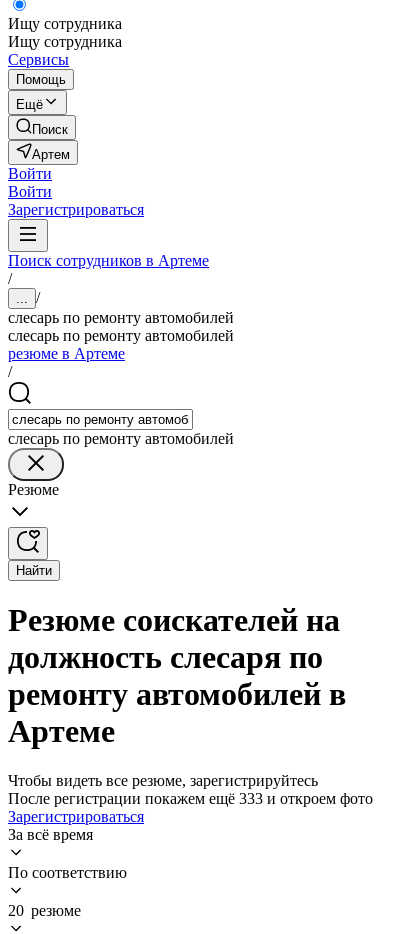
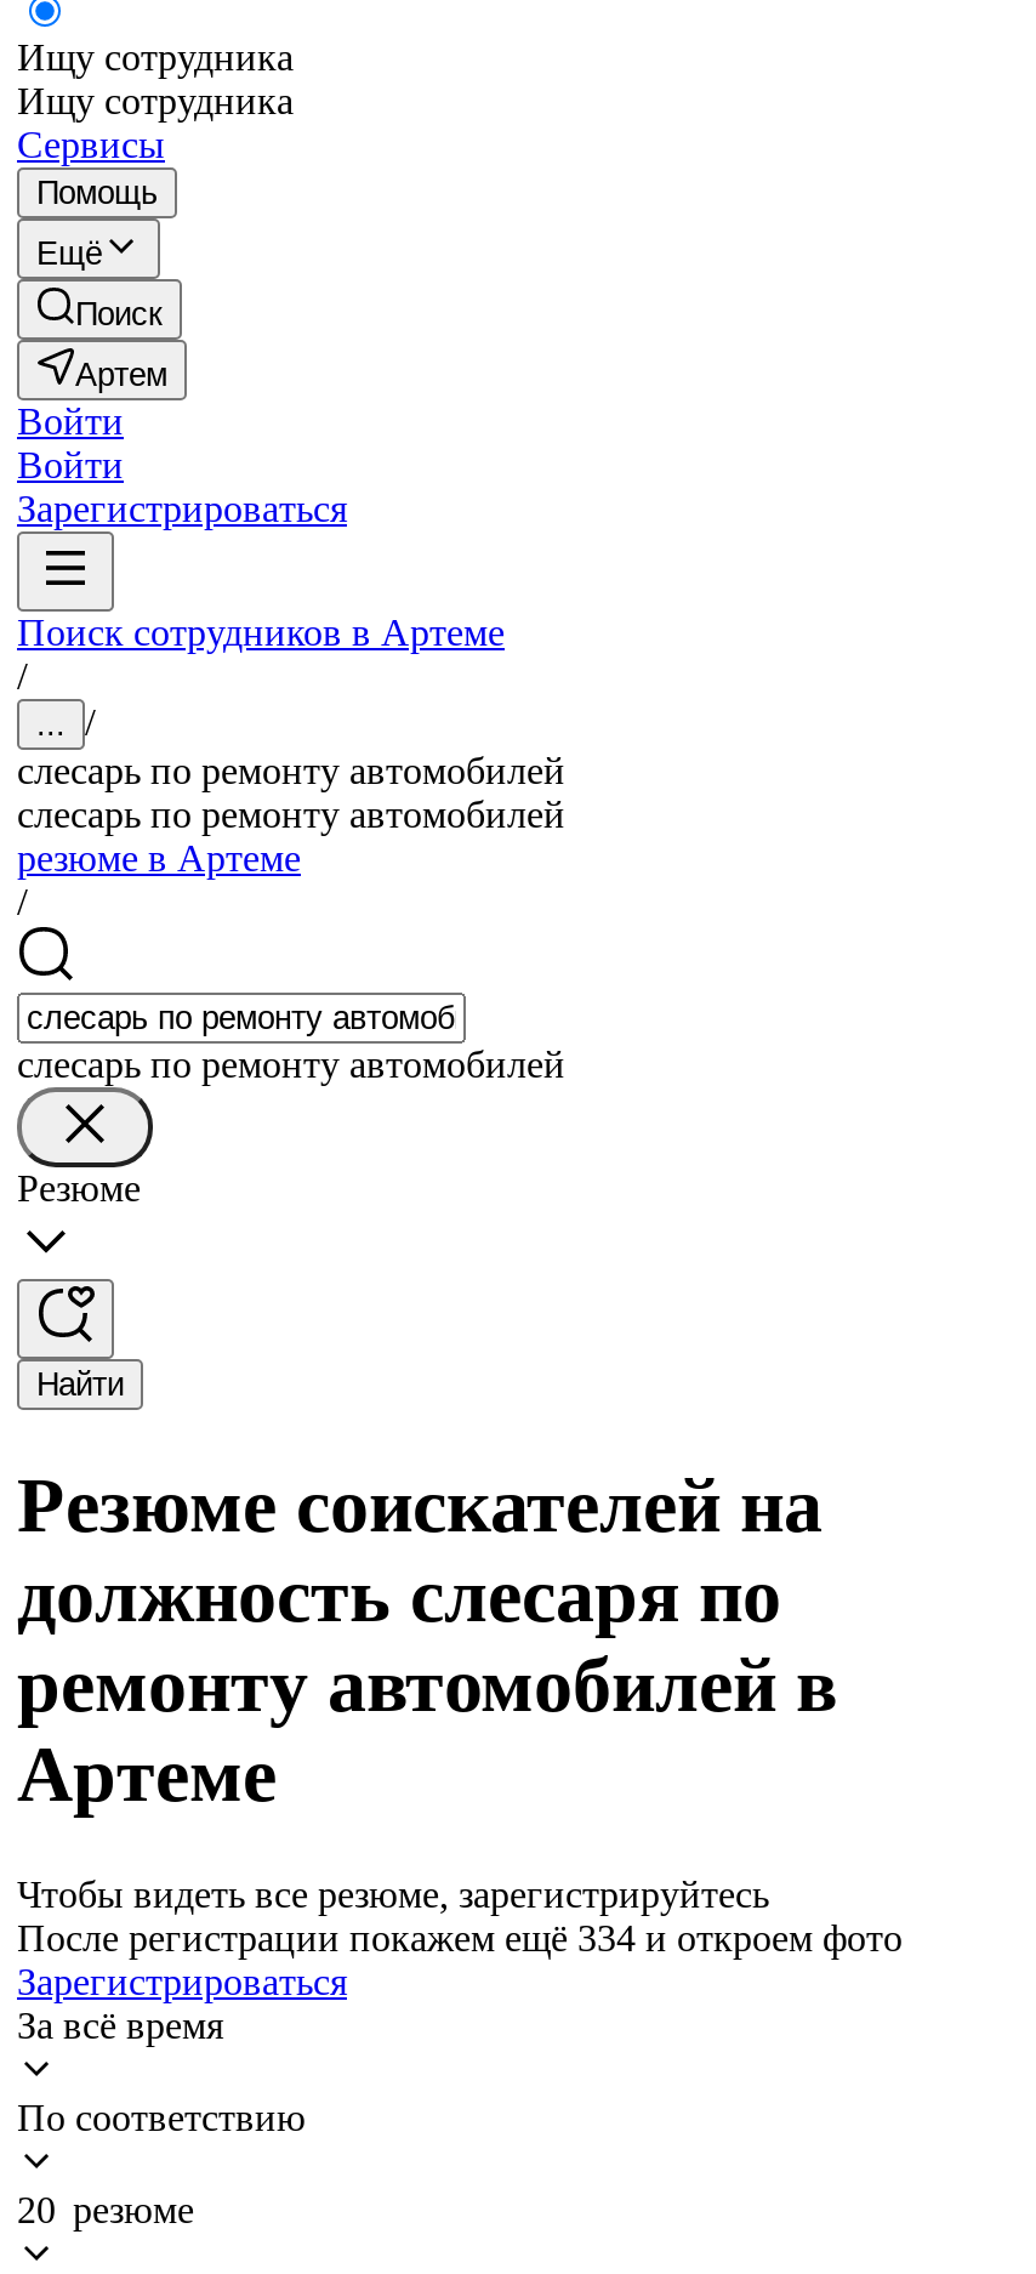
- После регистрации покажем ещё 333 и откроем фото
+ После регистрации покажем ещё 334 и откроем фото
